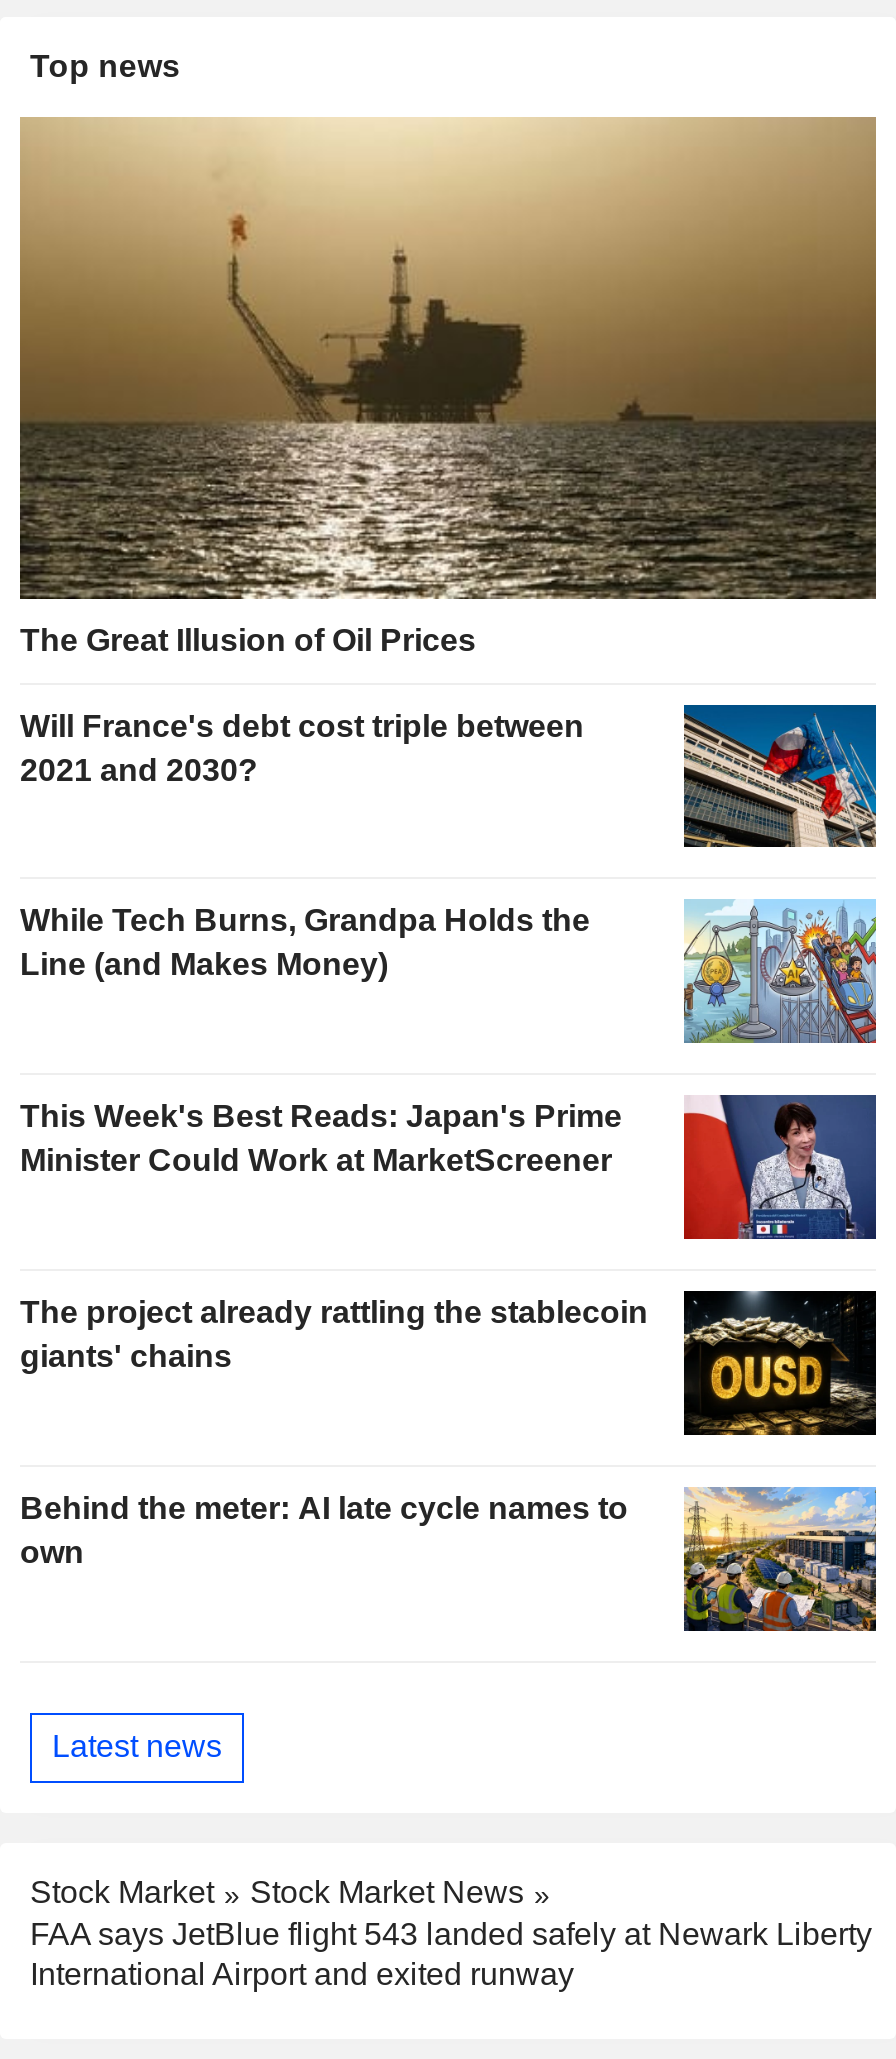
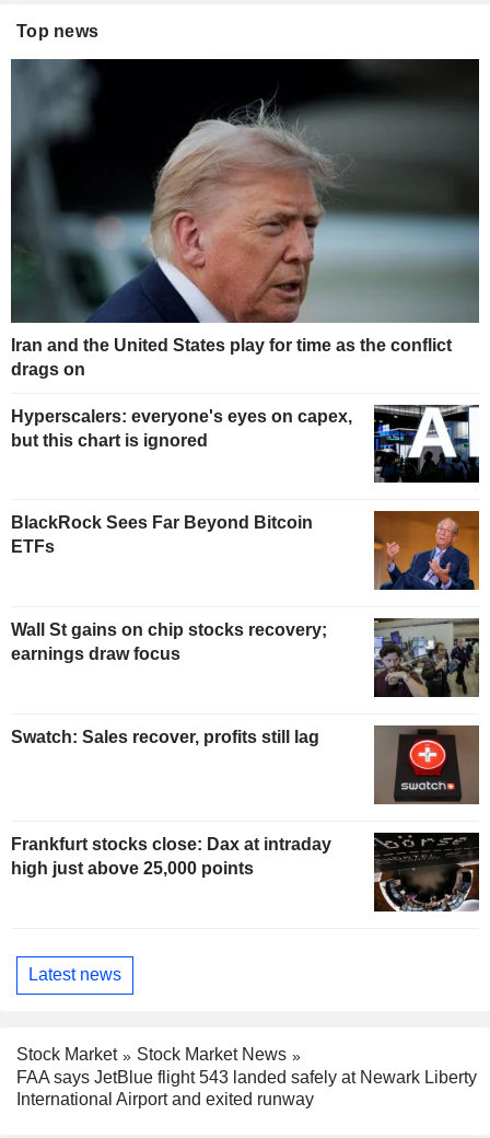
- [image]
- The Great Illusion of Oil Prices
+ [image]
+ Iran and the United States play for time as the conflict
+ drags on

- Will France's debt cost triple between
- 2021 and 2030?
+ Hyperscalers: everyone's eyes on capex,
+ but this chart is ignored

- [image]
+ [image]

- While Tech Burns, Grandpa Holds the
- Line (and Makes Money)
+ BlackRock Sees Far Beyond Bitcoin
+ ETFs

- [image]
+ [image]

- This Week's Best Reads: Japan's Prime
- Minister Could Work at MarketScreener
+ Wall St gains on chip stocks recovery;
+ earnings draw focus

- [image]
+ [image]

- The project already rattling the stablecoin
- giants' chains
+ Swatch: Sales recover, profits still lag

- [image]
+ [image]

- [image]
- Behind the meter: AI late cycle names to
- own
+ [image]
+ Frankfurt stocks close: Dax at intraday
+ high just above 25,000 points
